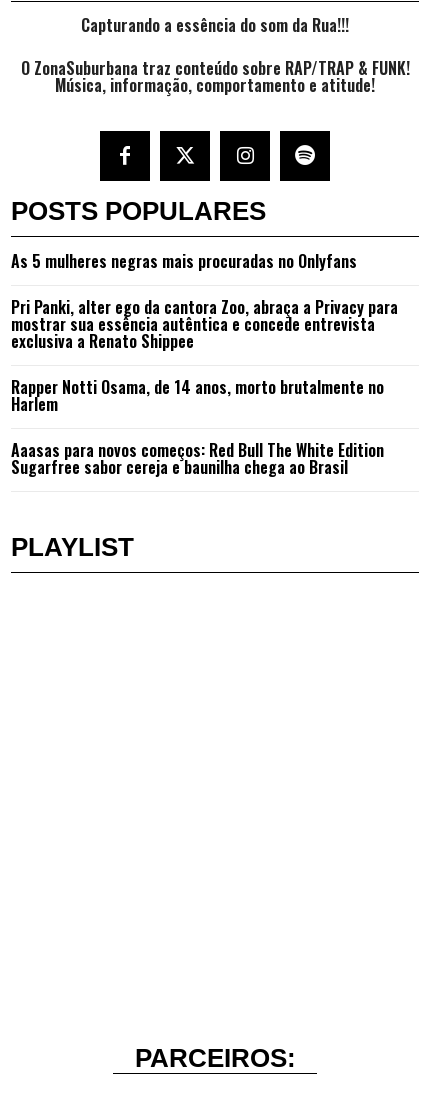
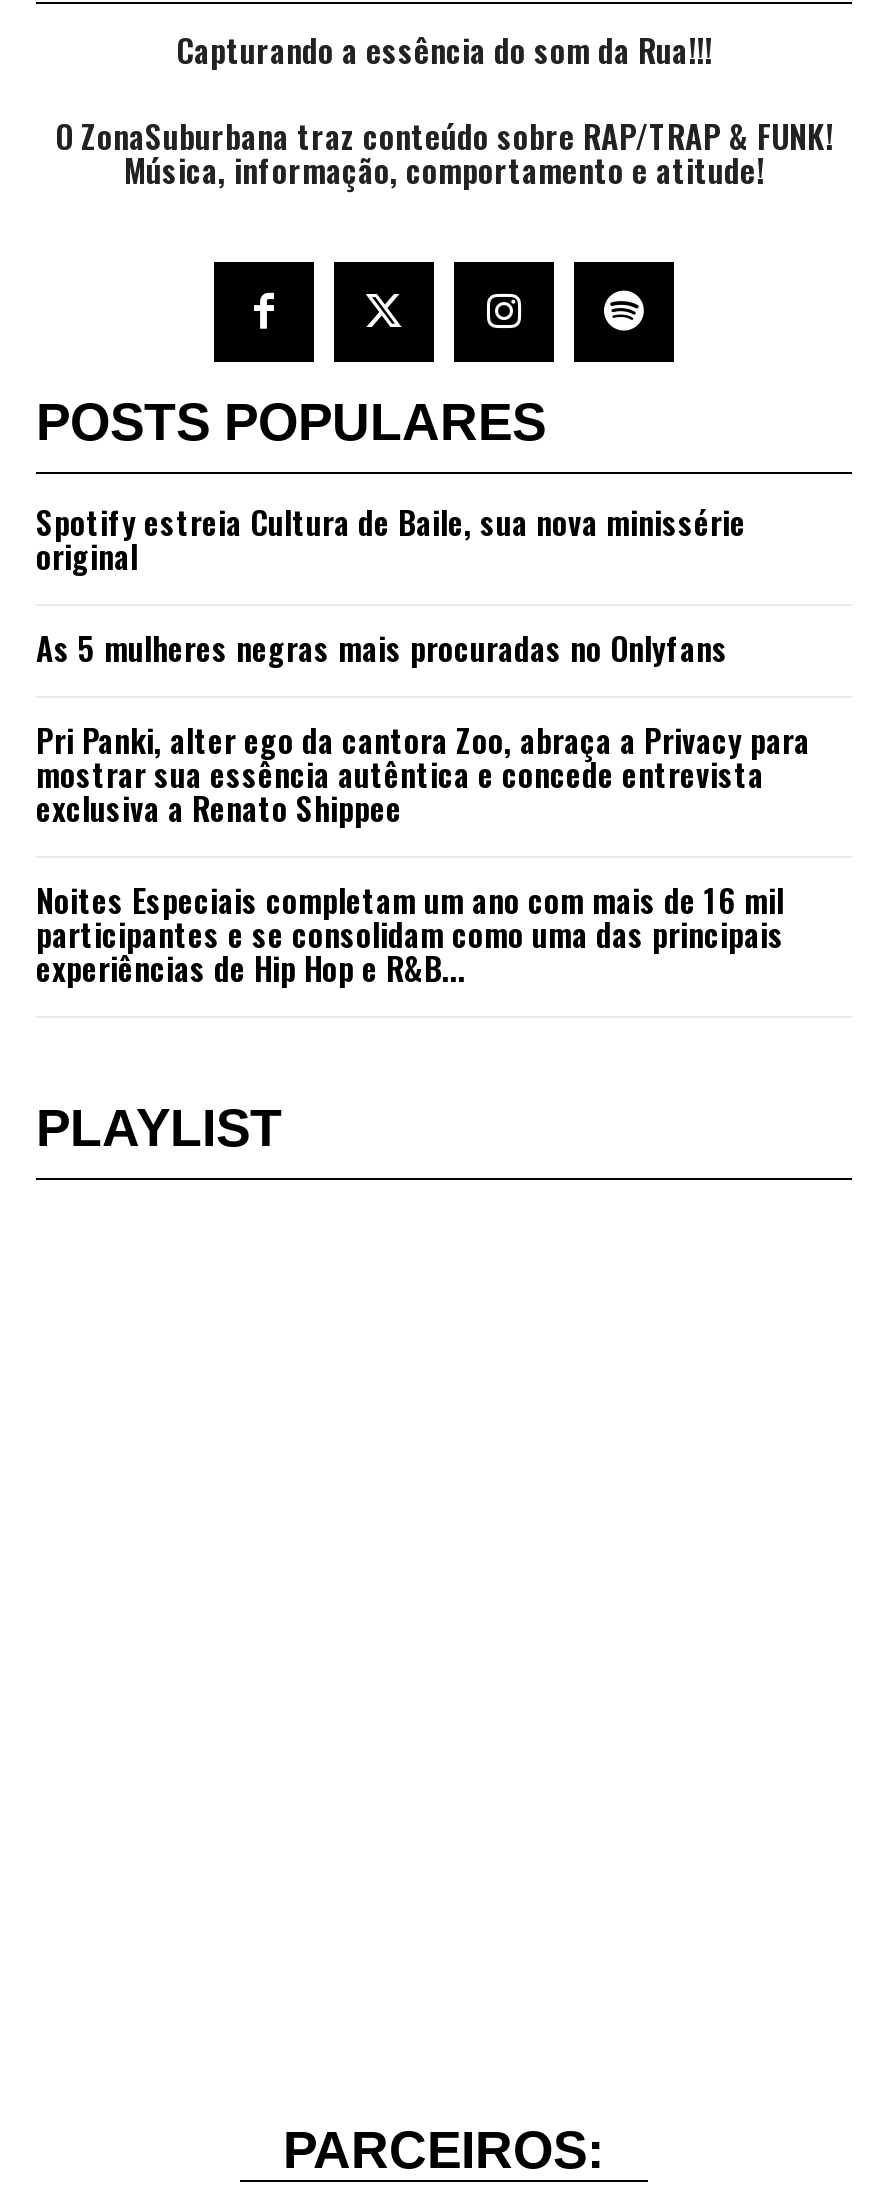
+ Spotify estreia Cultura de Baile, sua nova minissérie
+ original

moved down: As 5 mulheres negras mais procuradas no Onlyfans | Pri Panki, alter ego da cantora Zoo, abraça a Privacy para | mostrar sua essência autêntica e concede entrevista | exclusiva a Renato Shippee

- Rapper Notti Osama, de 14 anos, morto brutalmente no
- Harlem
- Aaasas para novos começos: Red Bull The White Edition
- Sugarfree sabor cereja e baunilha chega ao Brasil
+ Noites Especiais completam um ano com mais de 16 mil
+ participantes e se consolidam como uma das principais
+ experiências de Hip Hop e R&B...
